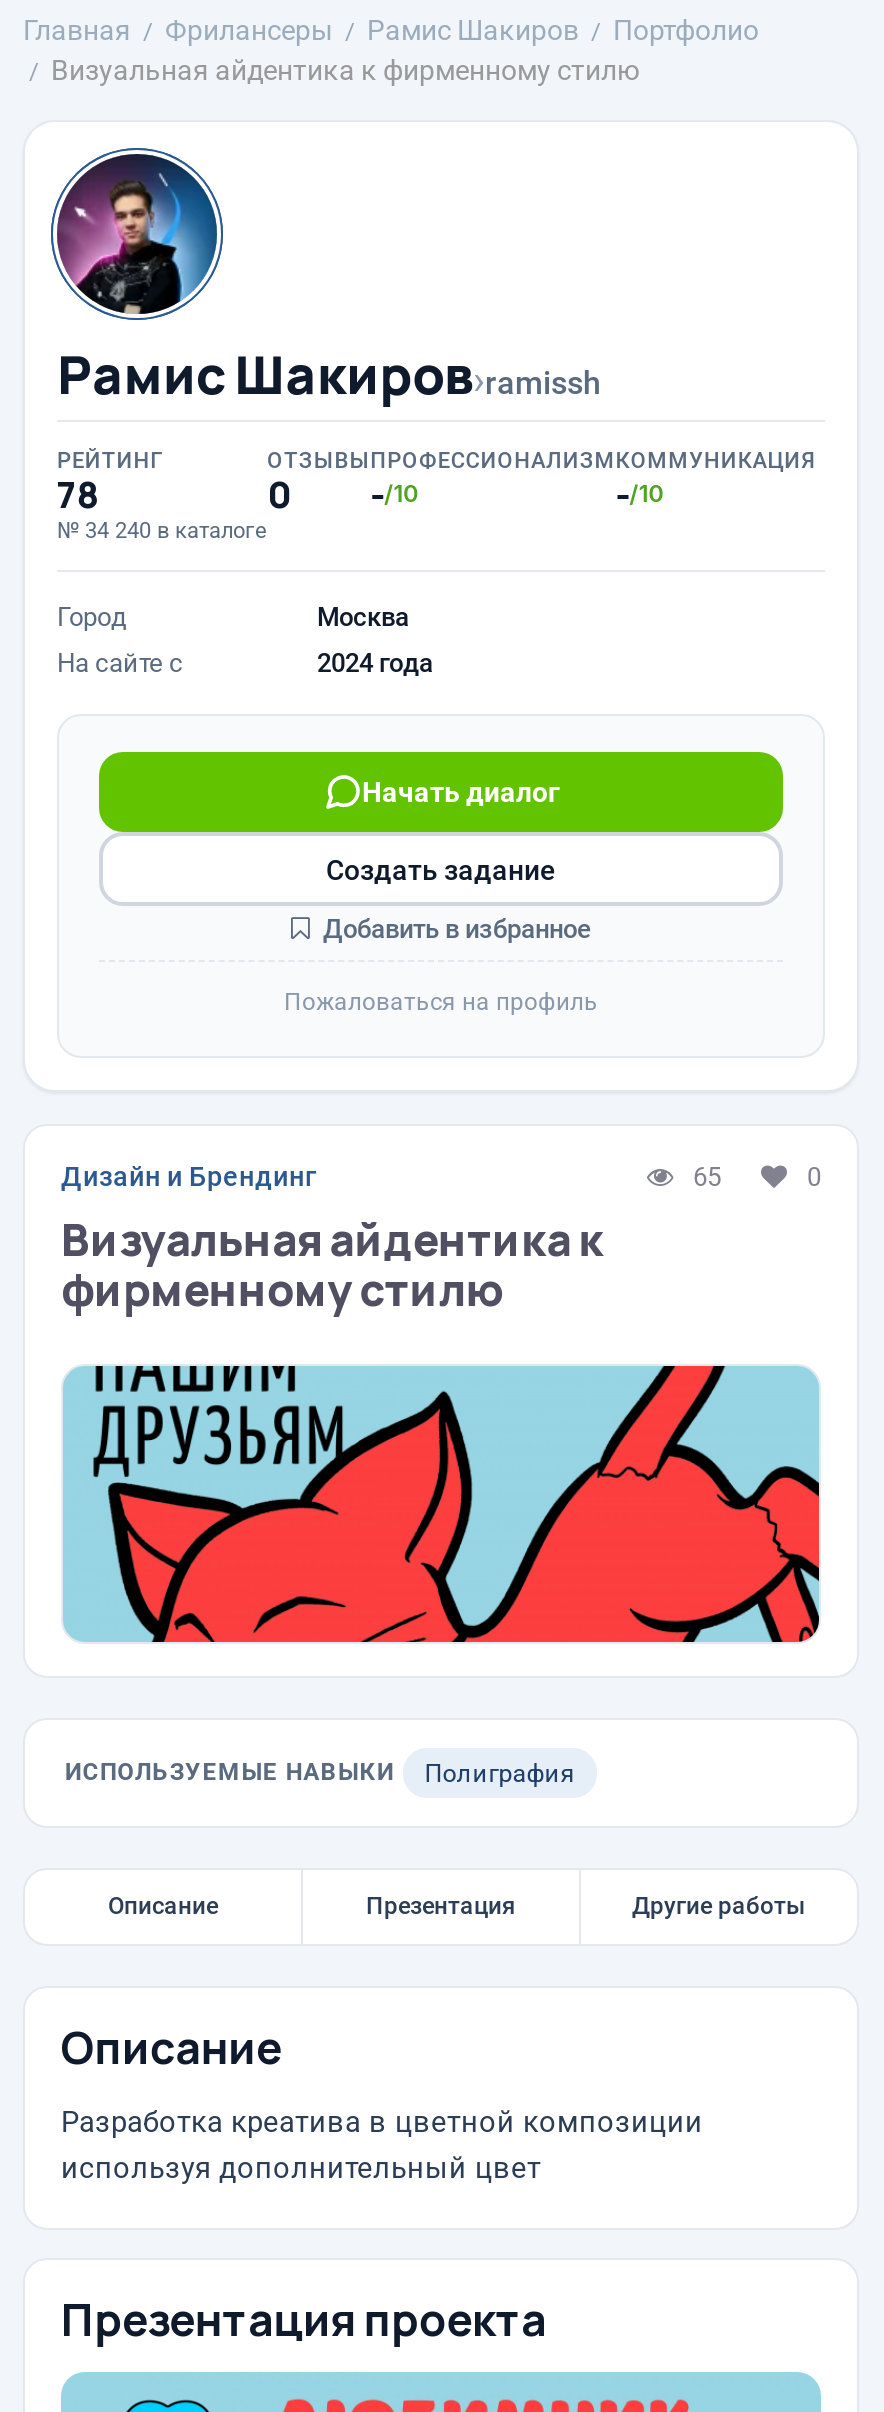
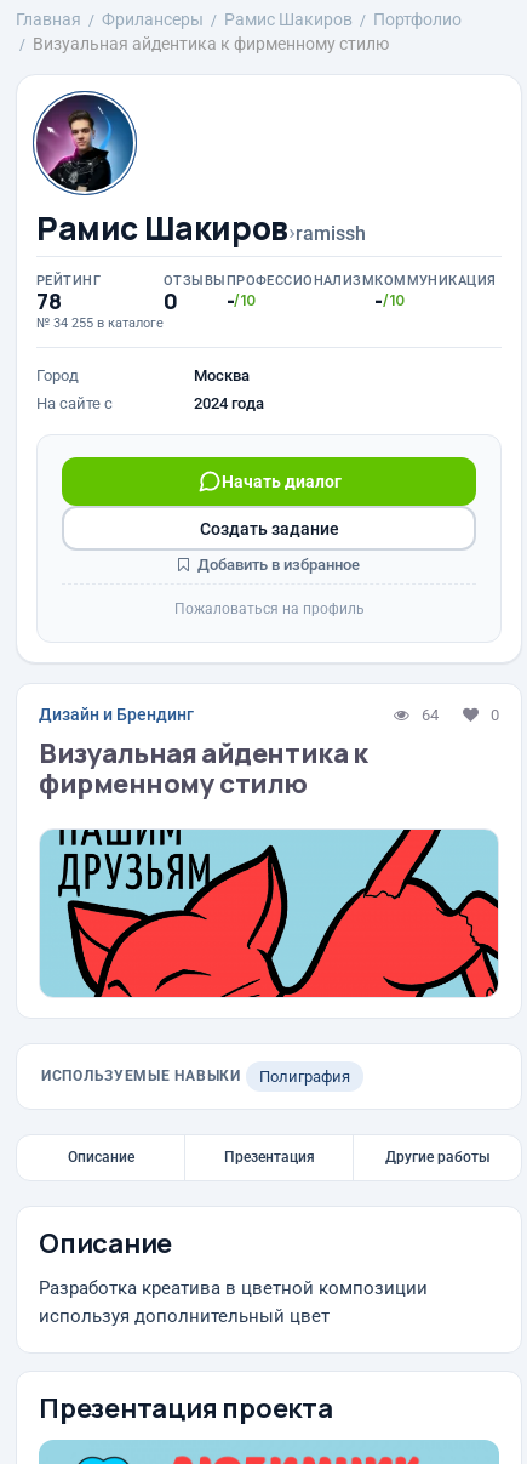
- № 34 240 в каталоге
+ № 34 255 в каталоге

- 65
+ 64
